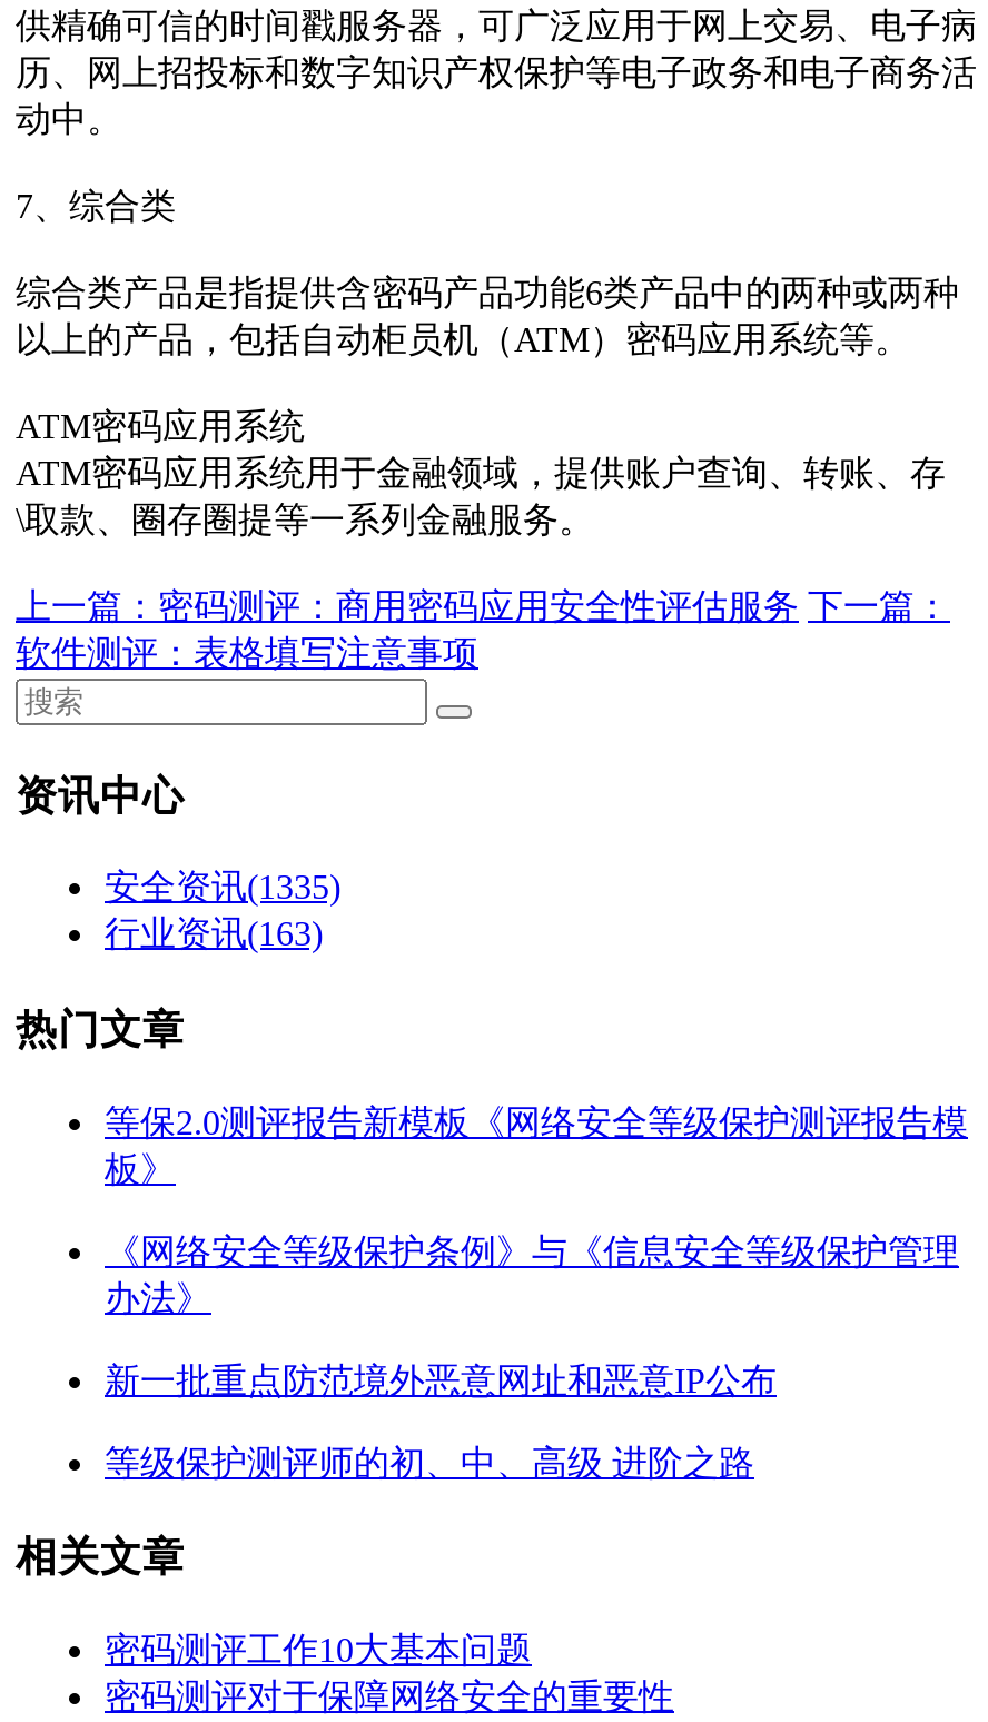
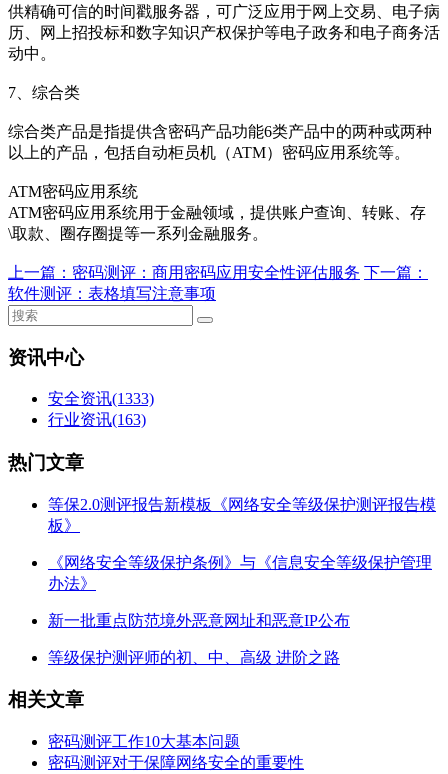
- 安全资讯(1335)
+ 安全资讯(1333)
